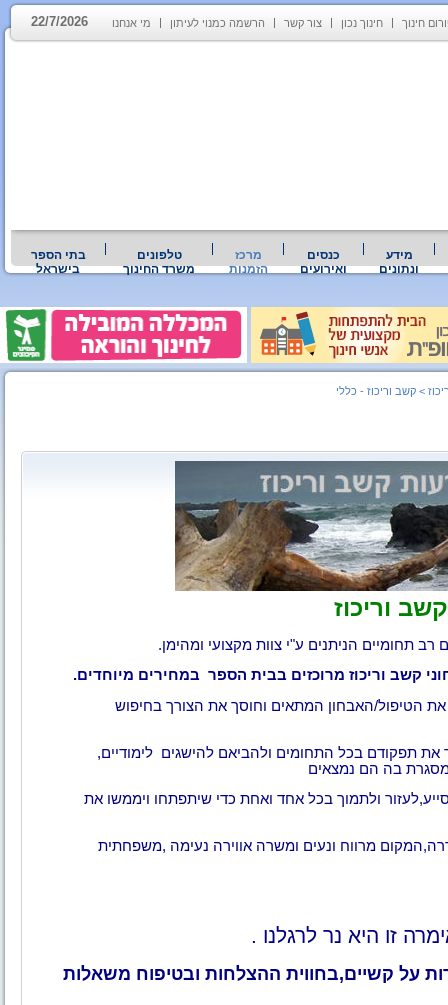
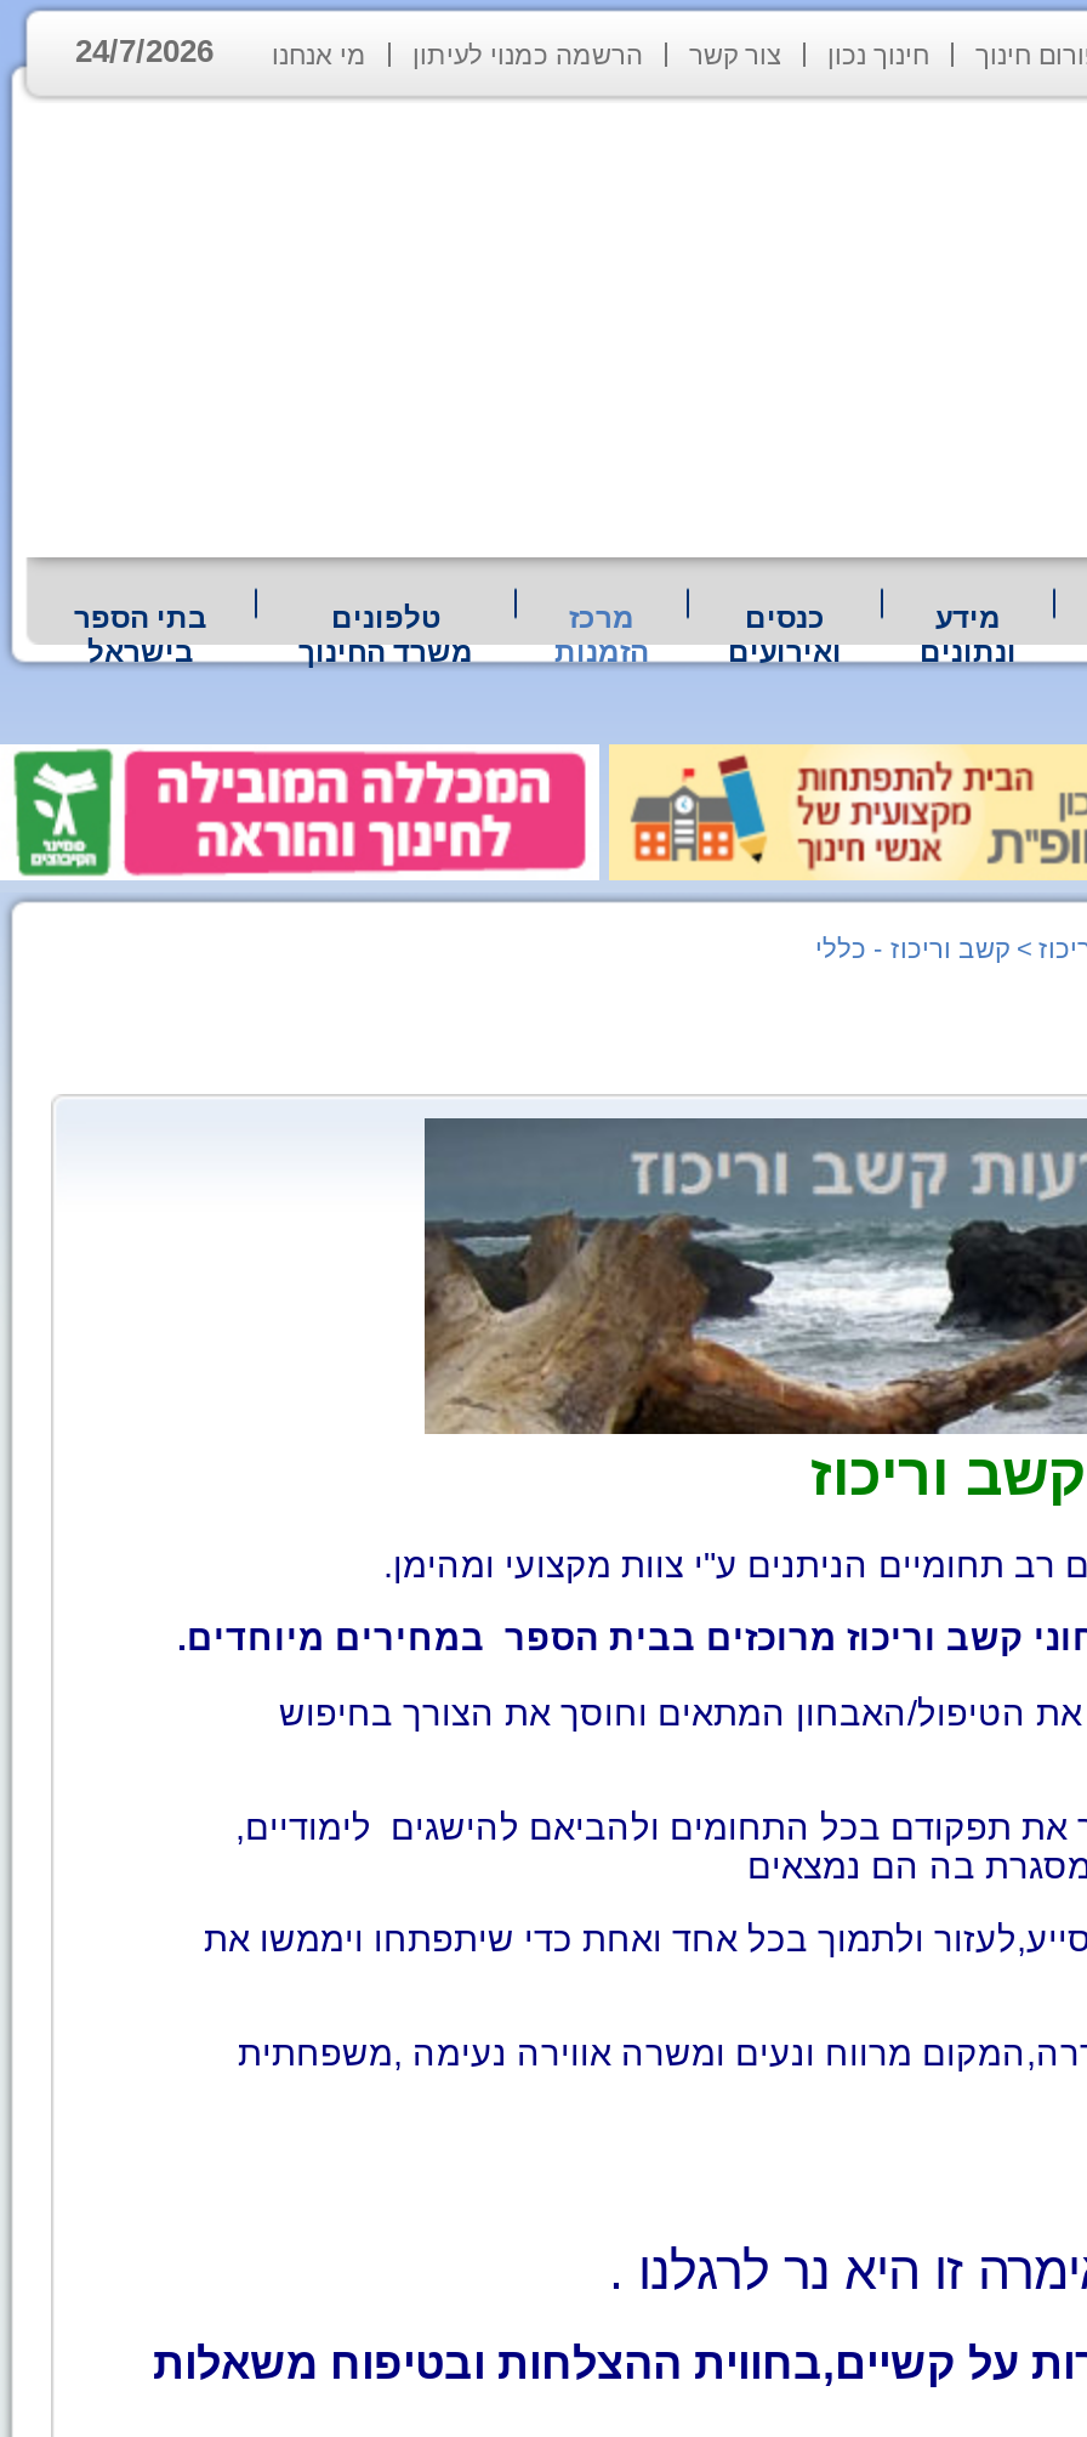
- 22/7/2026
+ 24/7/2026
